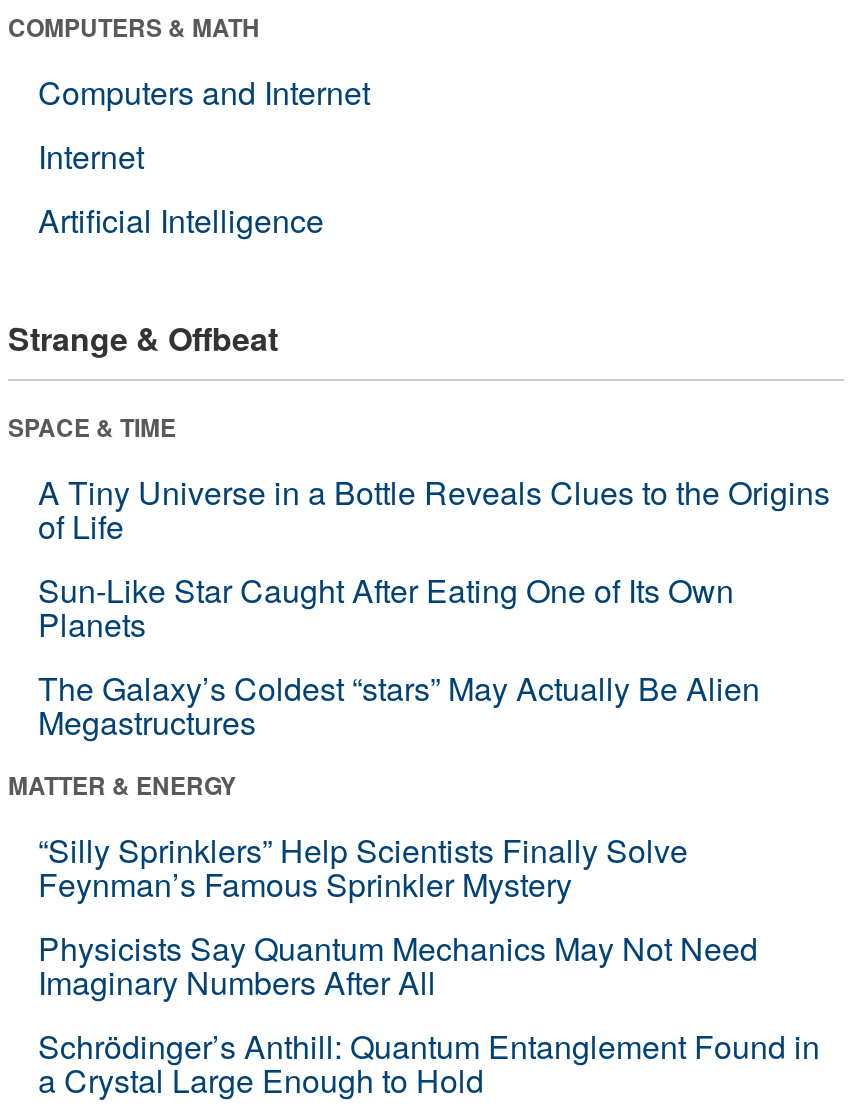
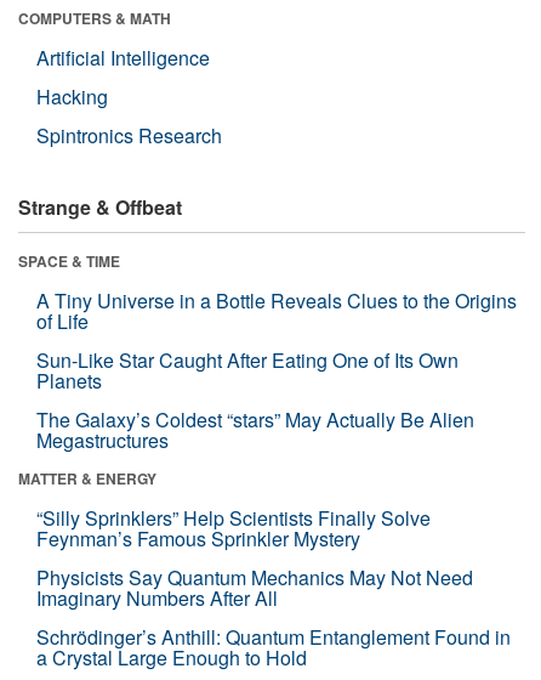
- Computers and Internet
- Internet

moved up: Artificial Intelligence

+ Hacking
+ Spintronics Research
